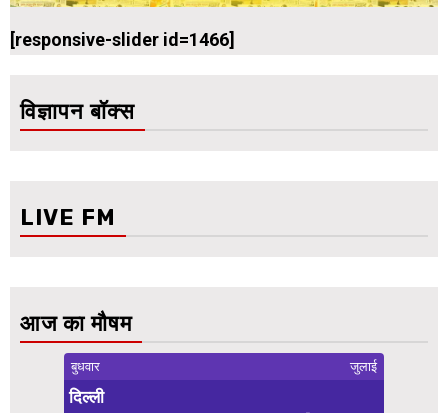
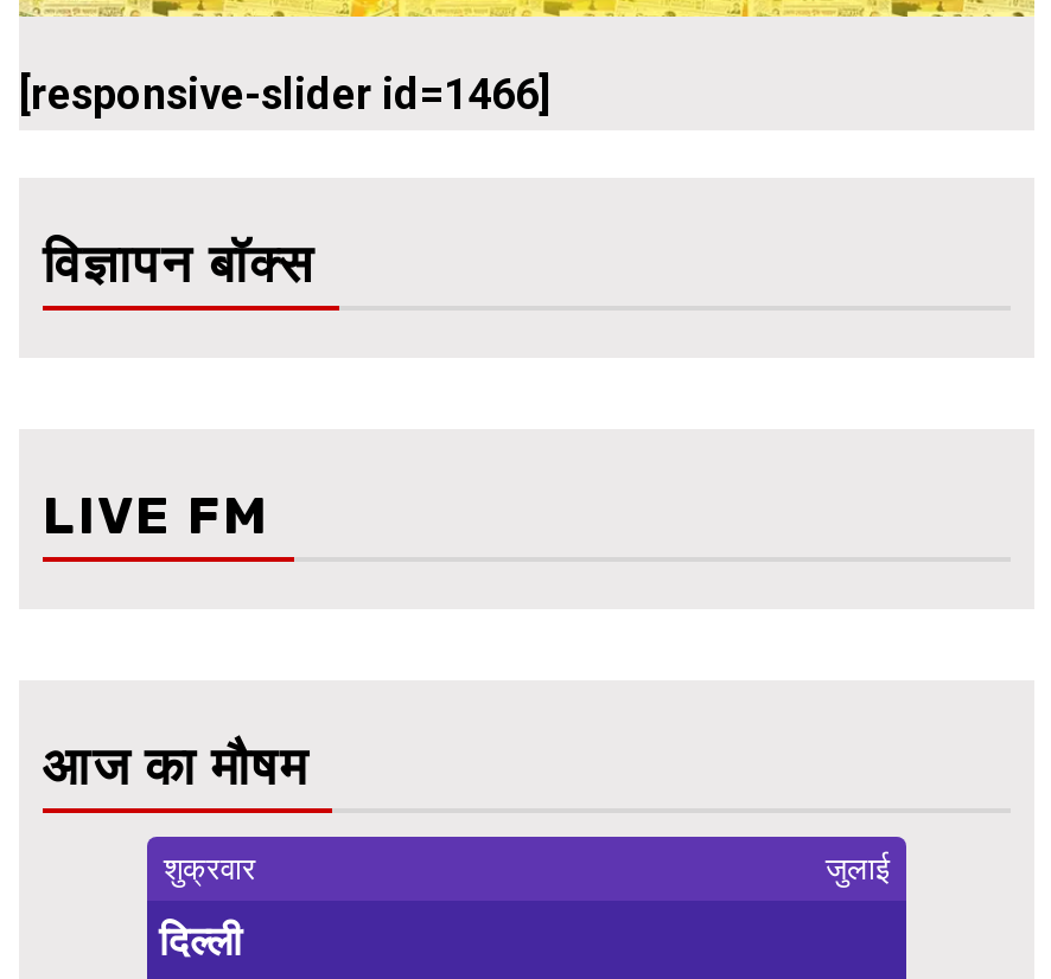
- बुधवार
+ शुक्रवार
